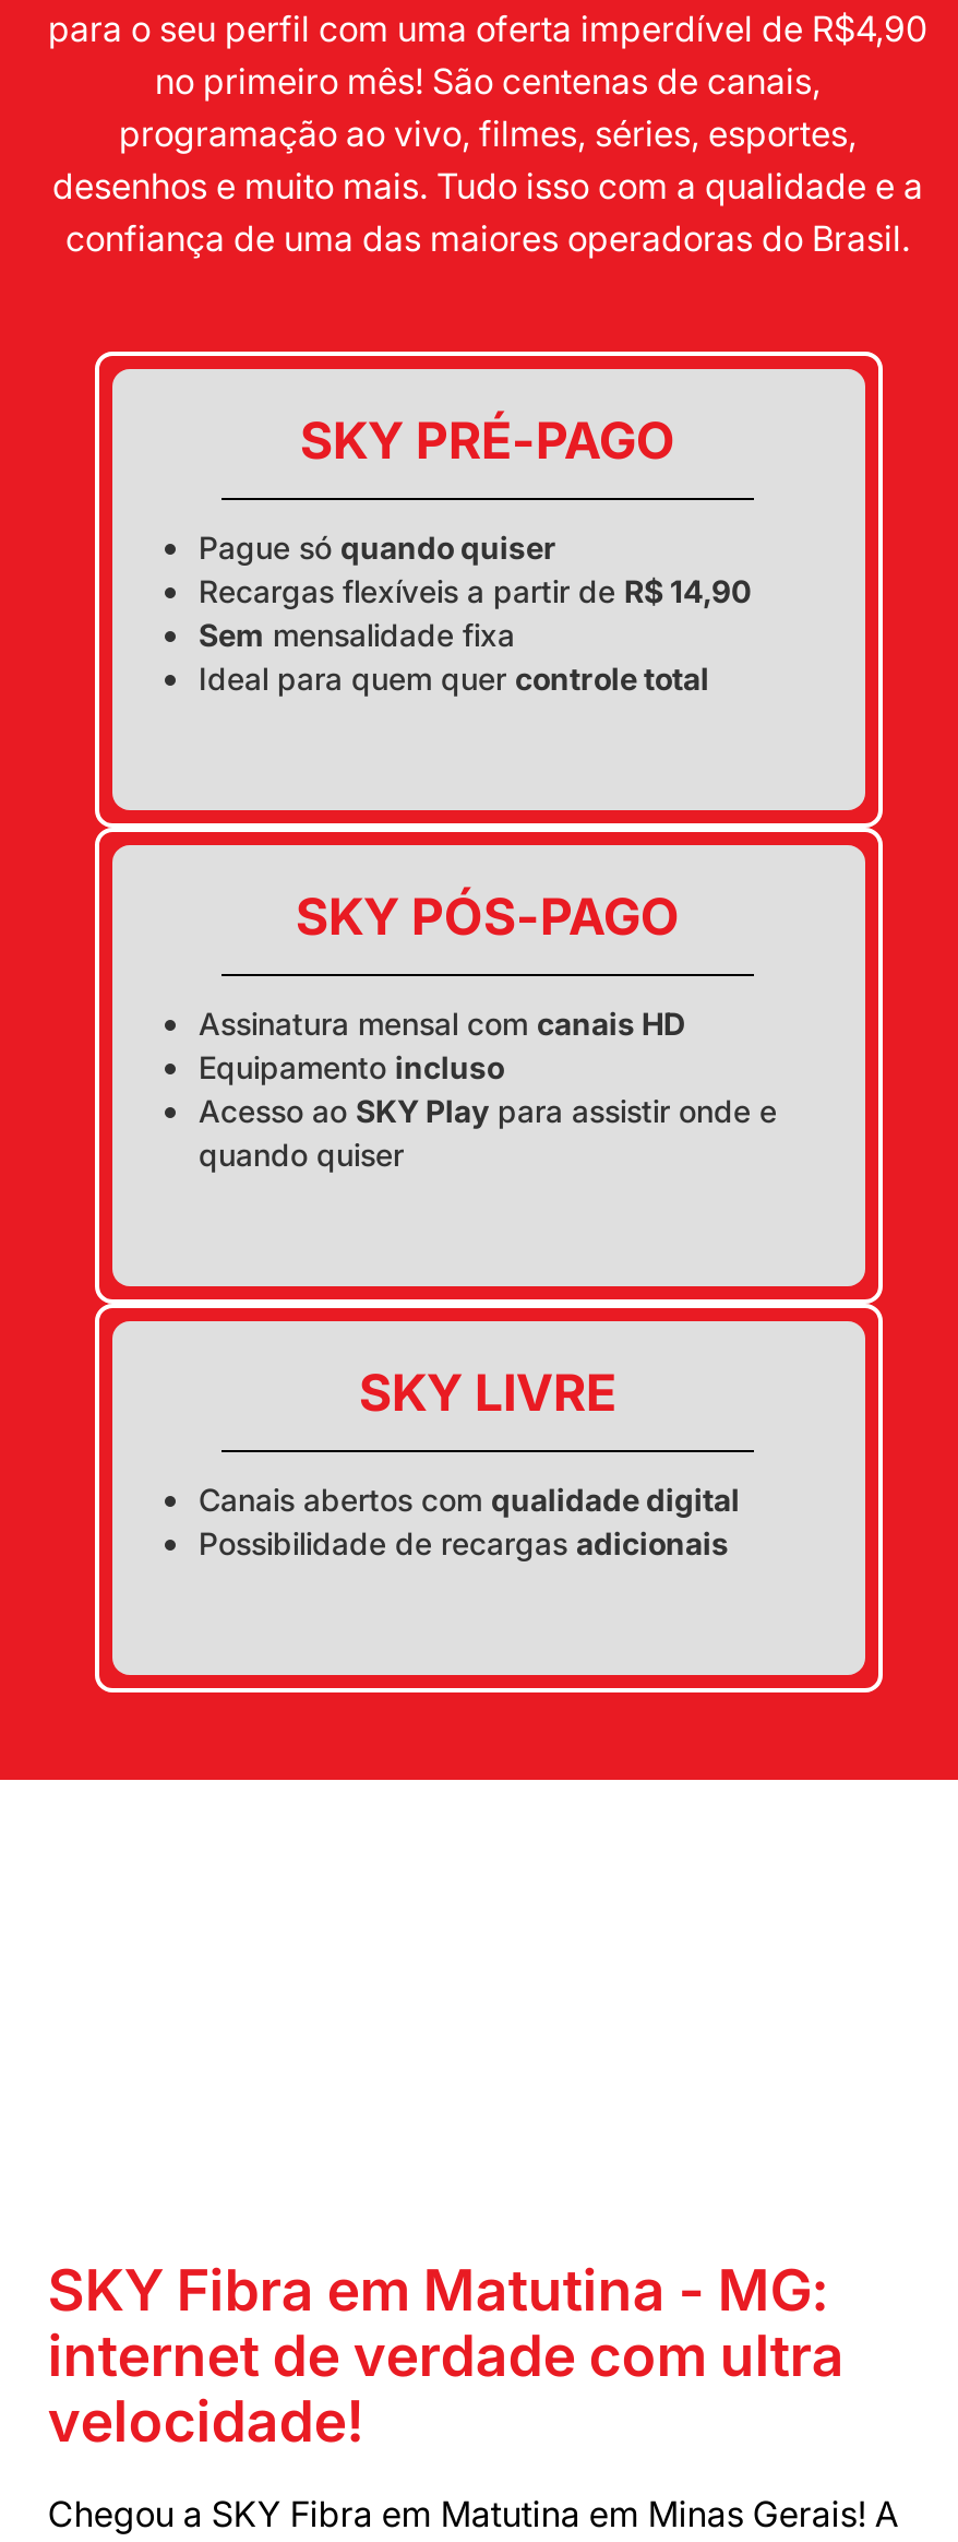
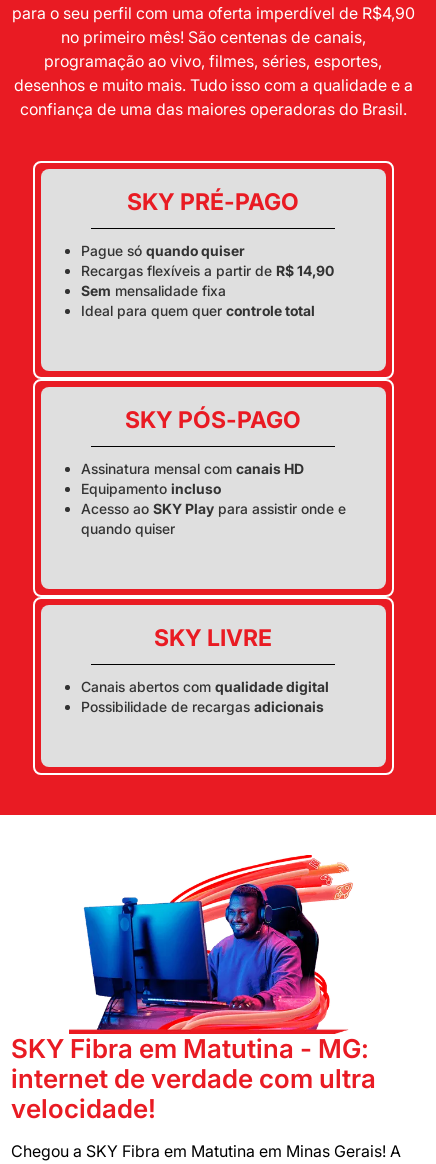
+ [image]
